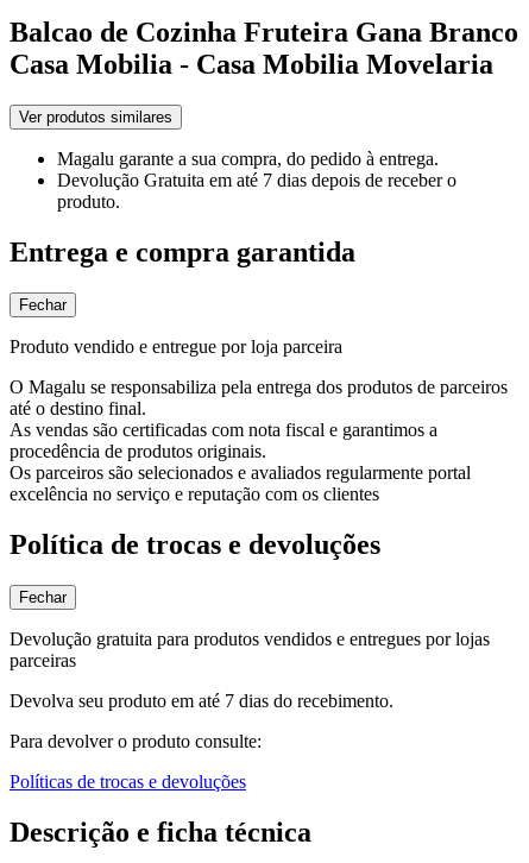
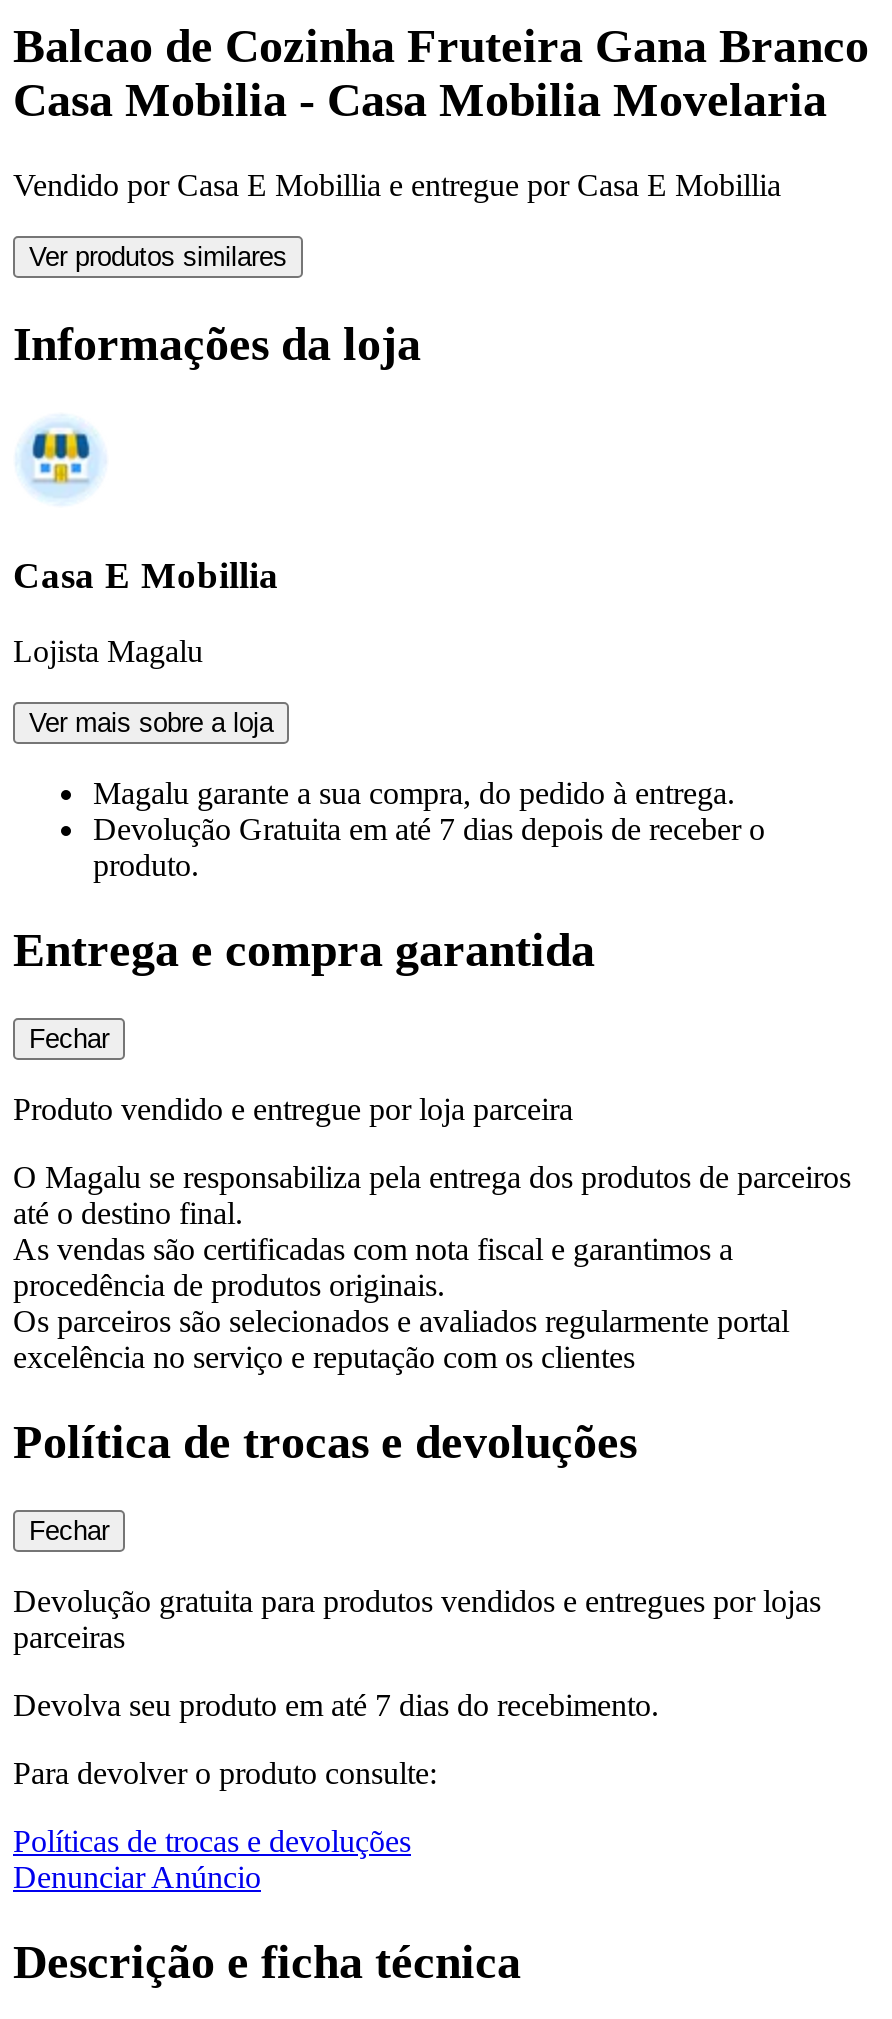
+ Vendido por Casa E Mobillia e entregue por Casa E Mobillia

+ Informações da loja

+ [image]
+ Casa E Mobillia
+ Lojista Magalu
+ Ver mais sobre a loja

+ Denunciar Anúncio
